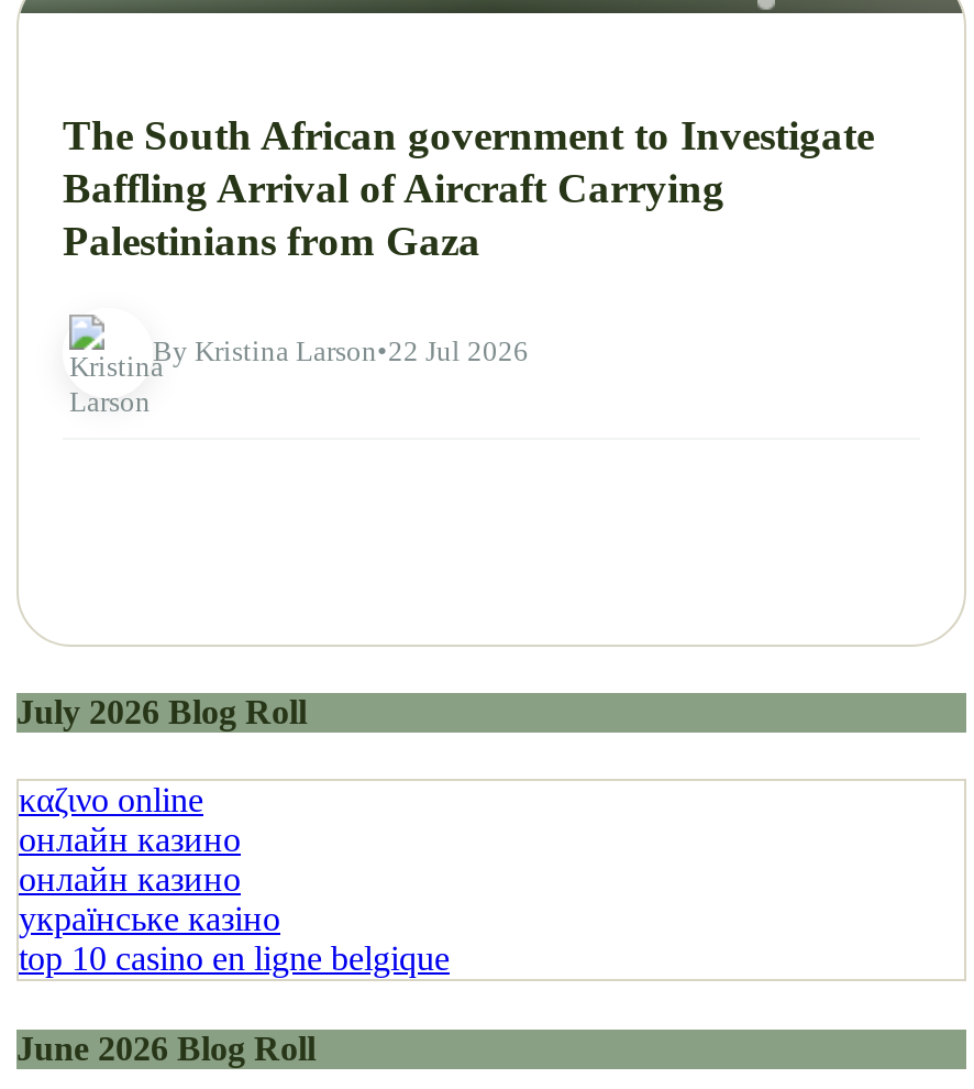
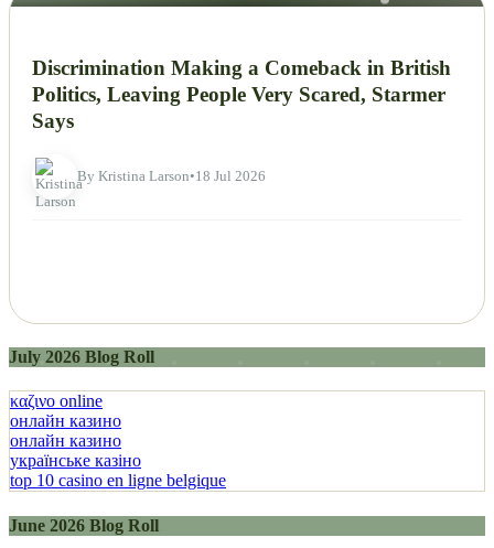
- The South African government to Investigate
- Baffling Arrival of Aircraft Carrying
- Palestinians from Gaza
+ Discrimination Making a Comeback in British
+ Politics, Leaving People Very Scared, Starmer
+ Says

- By Kristina Larson•22 Jul 2026
+ By Kristina Larson•18 Jul 2026
